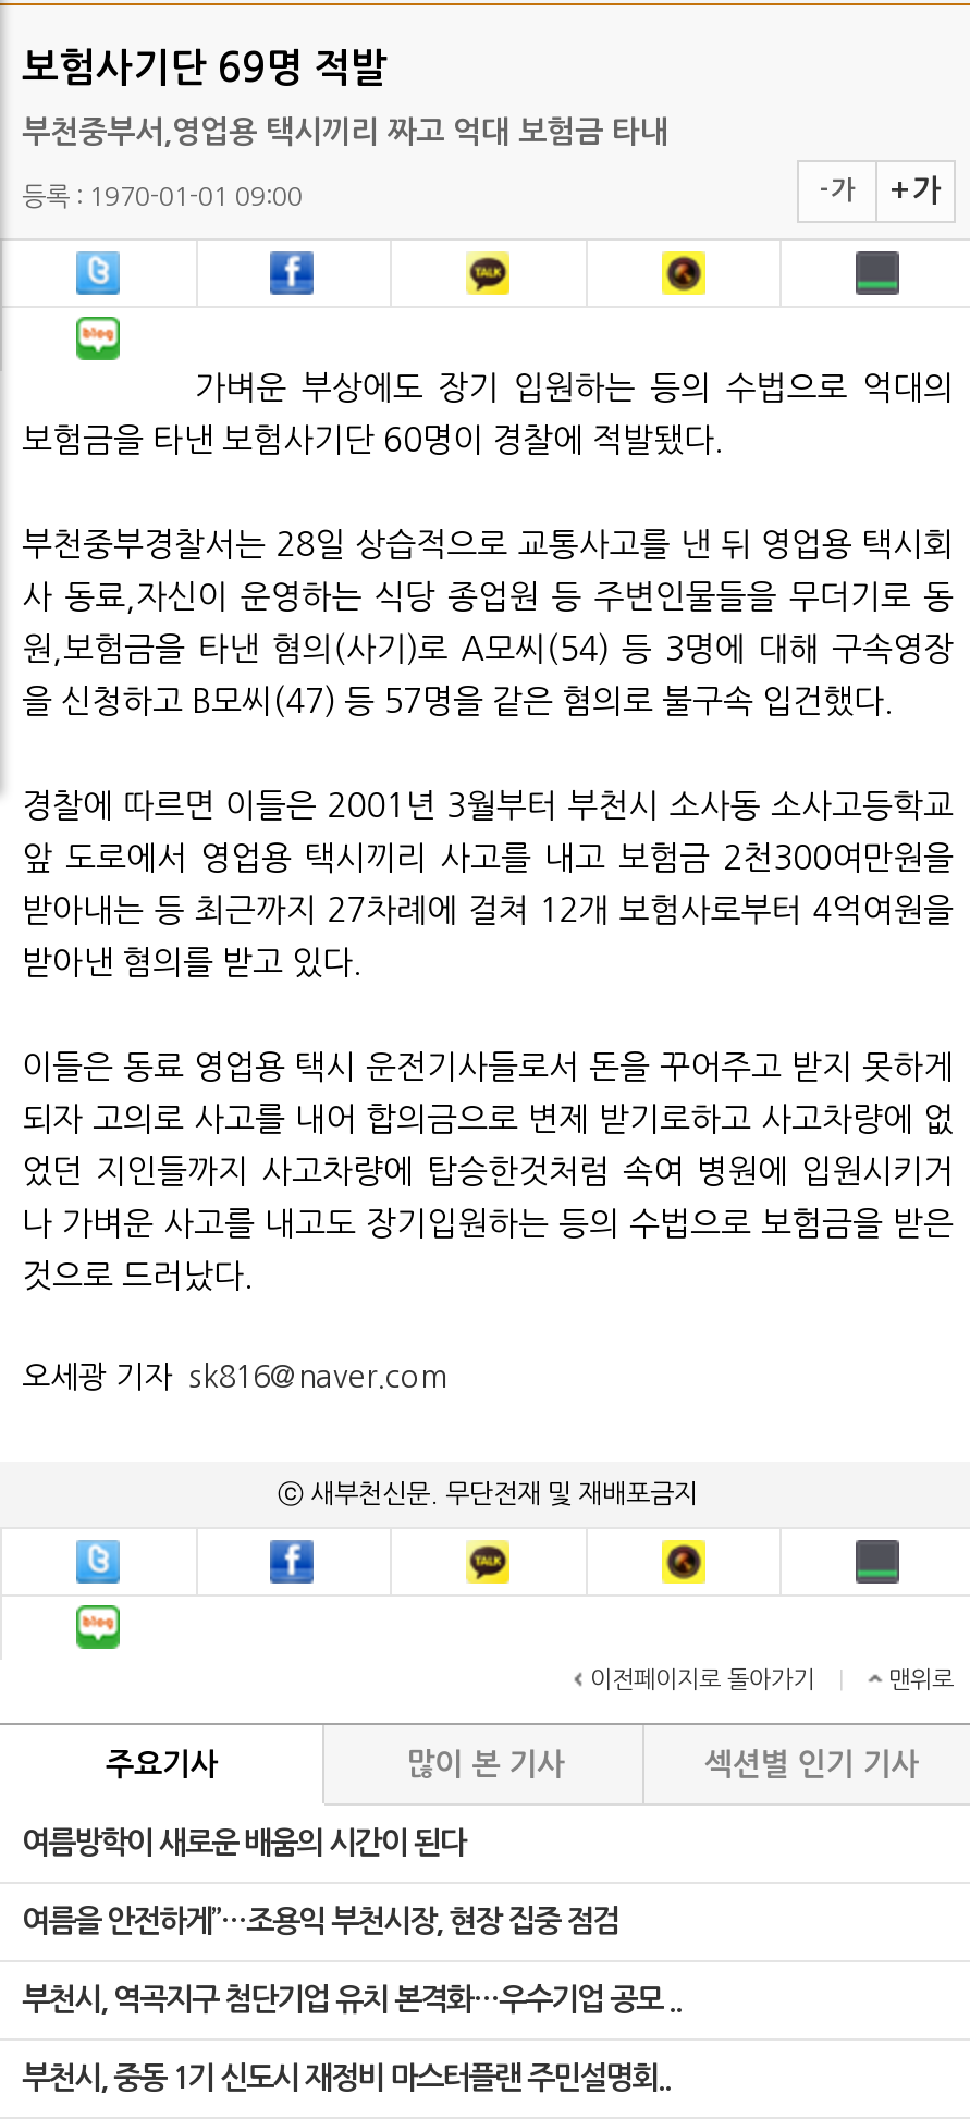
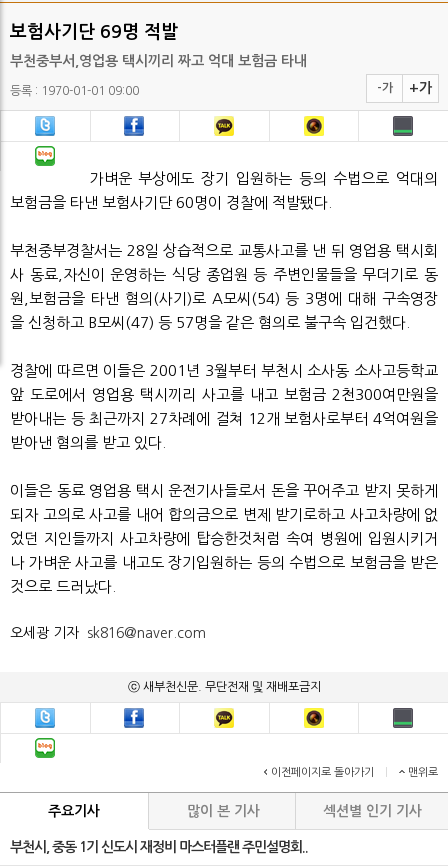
- 여름방학이 새로운 배움의 시간이 된다
- 여름을 안전하게”…조용익 부천시장, 현장 집중 점검
- 부천시, 역곡지구 첨단기업 유치 본격화…우수기업 공모 ..
